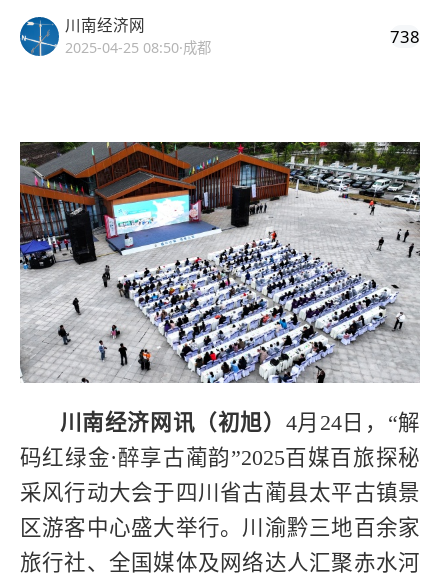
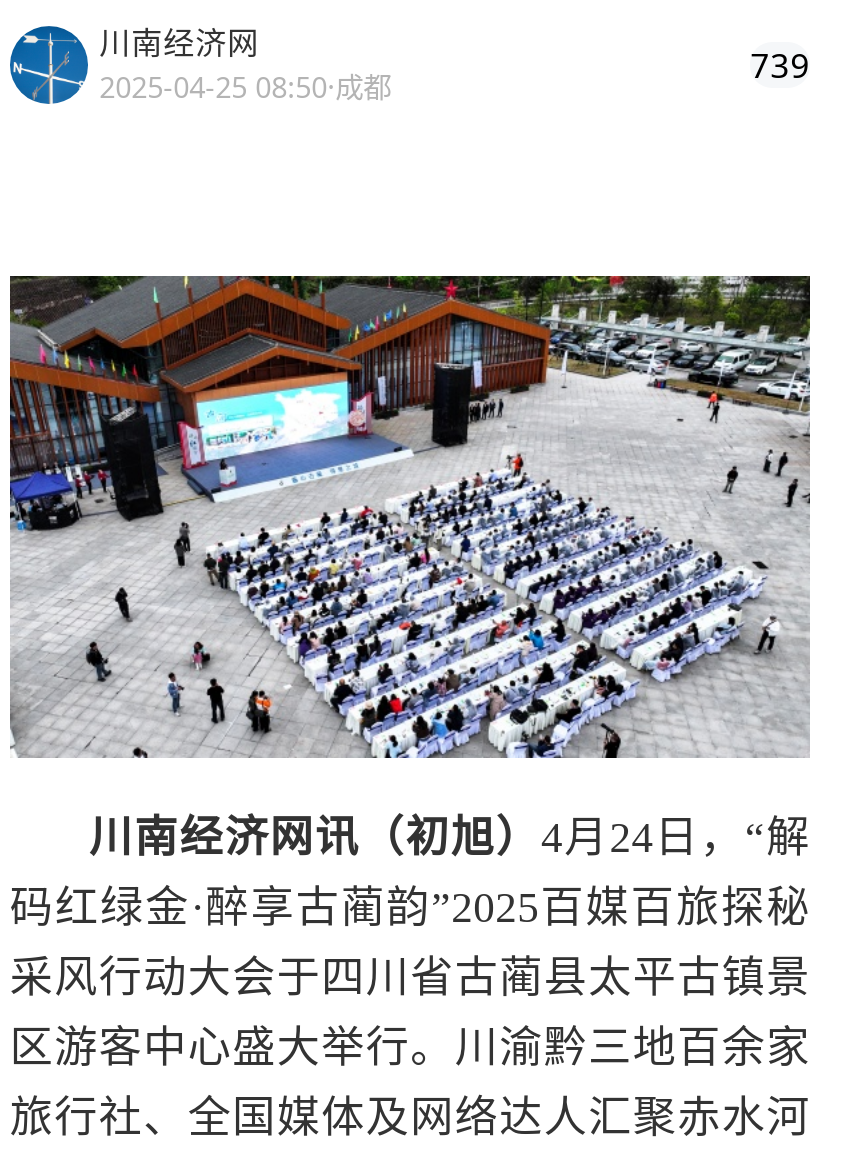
- 738
+ 739
